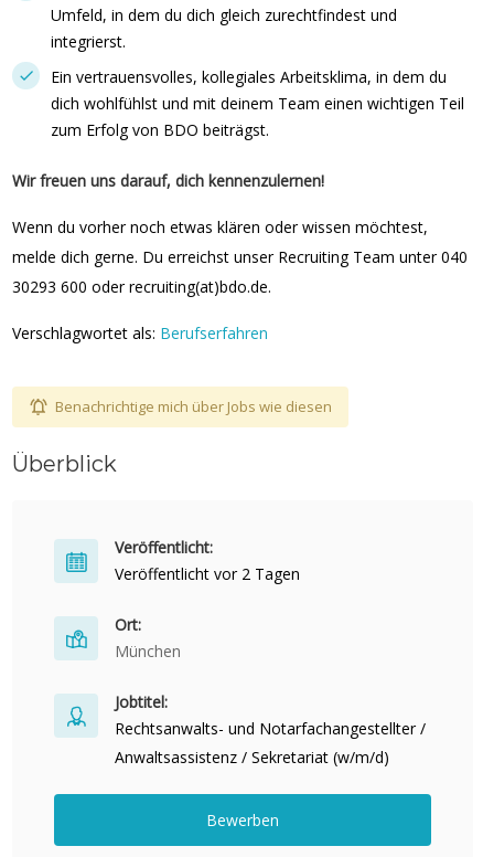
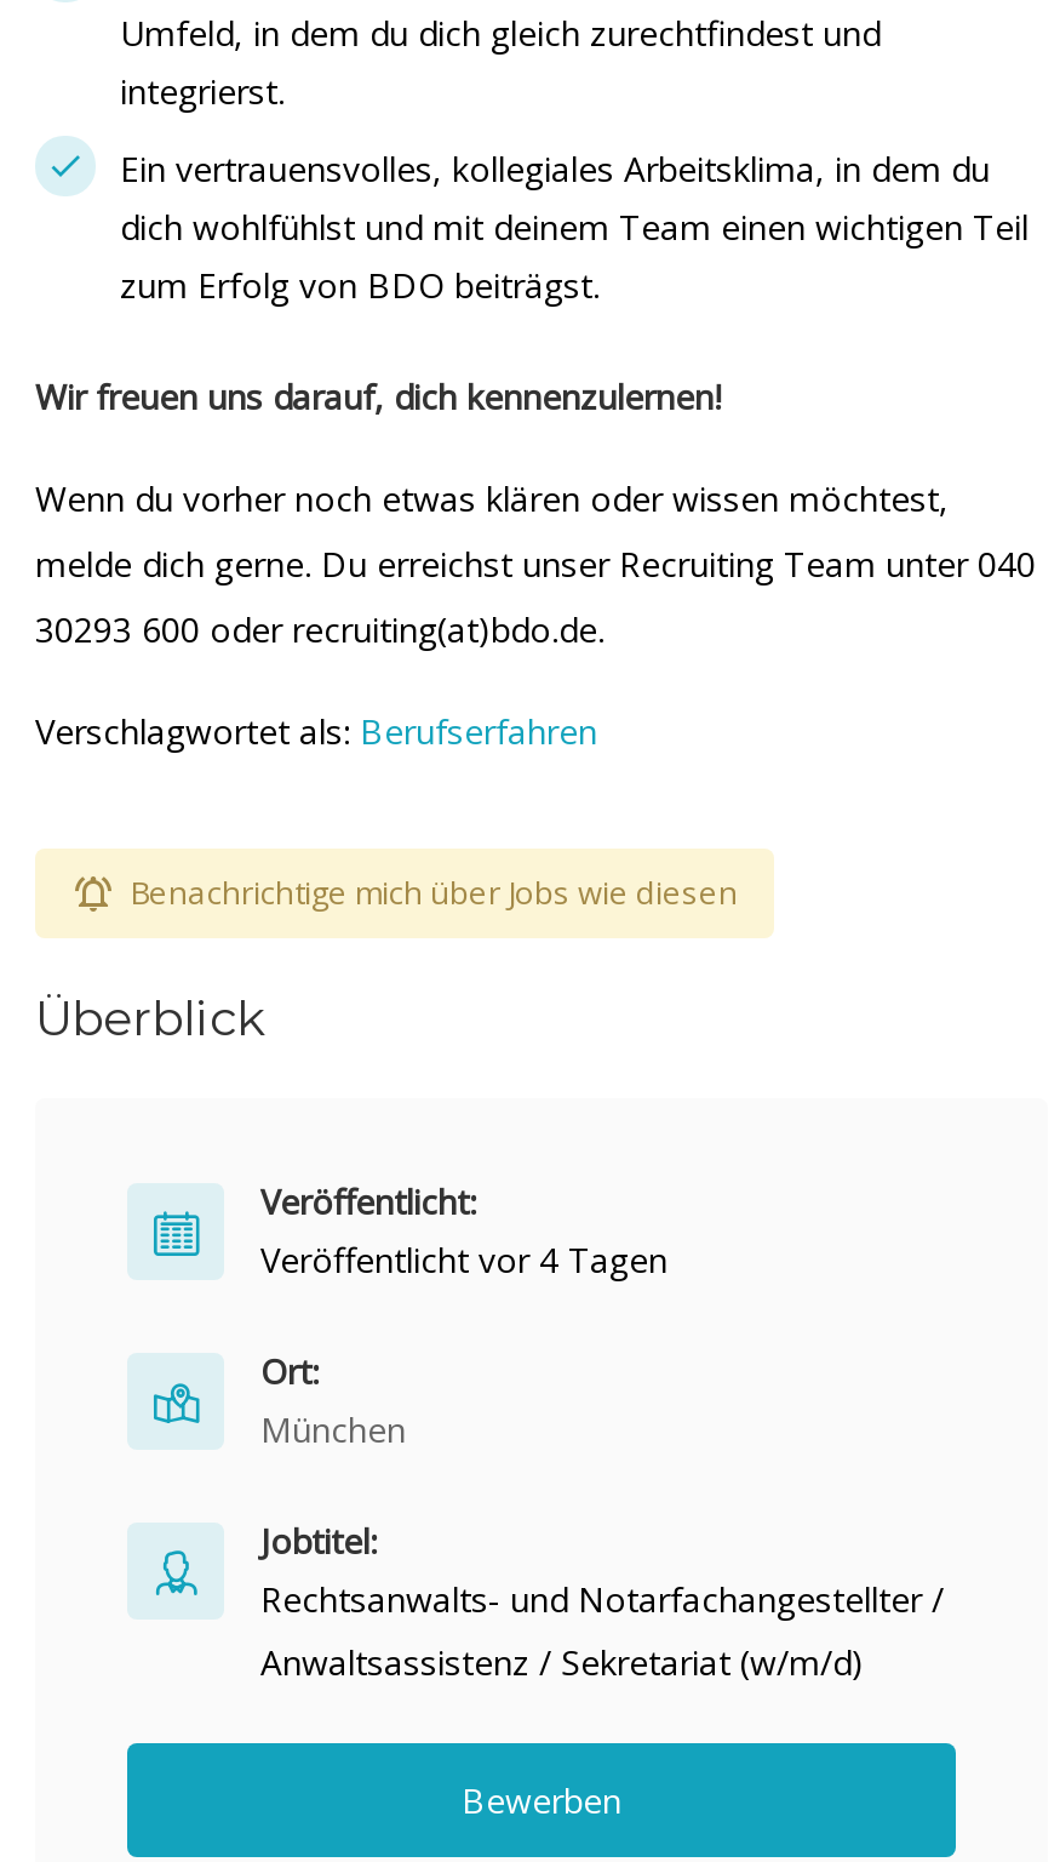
- Veröffentlicht vor 2 Tagen
+ Veröffentlicht vor 4 Tagen
